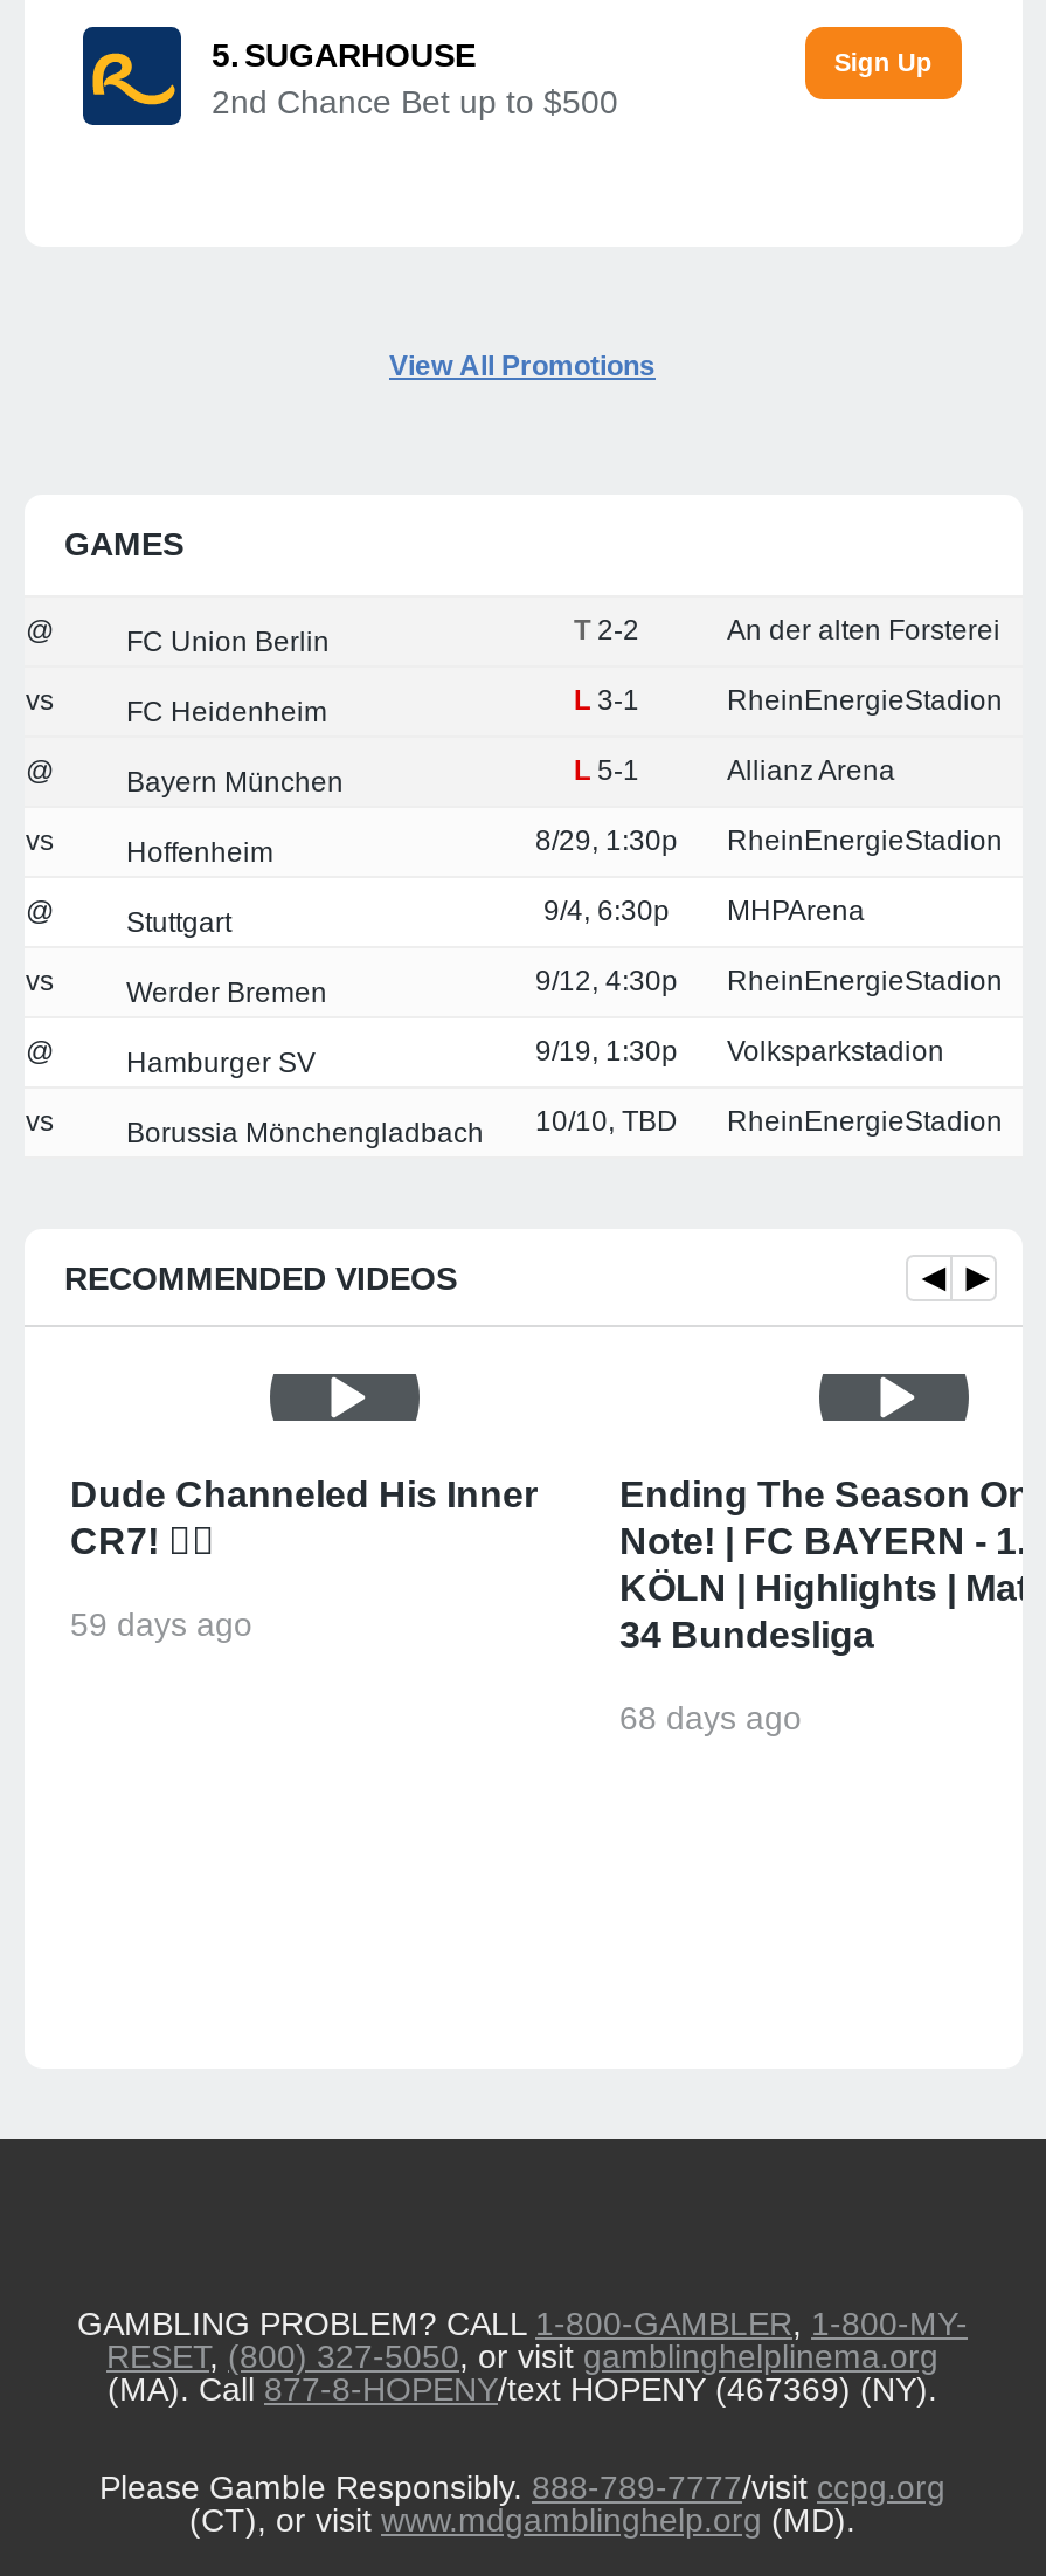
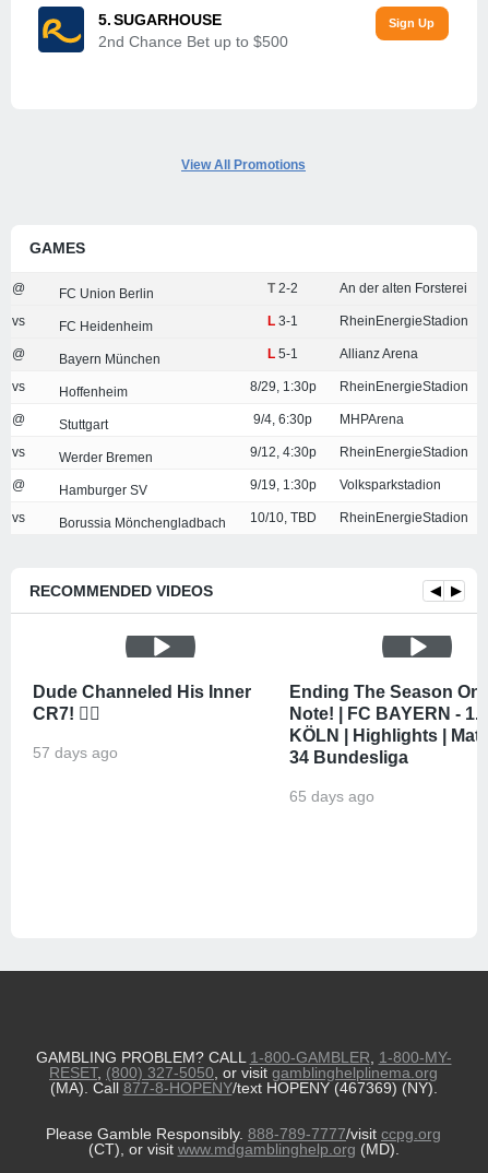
- 59 days ago
+ 57 days ago

- 68 days ago
+ 65 days ago
